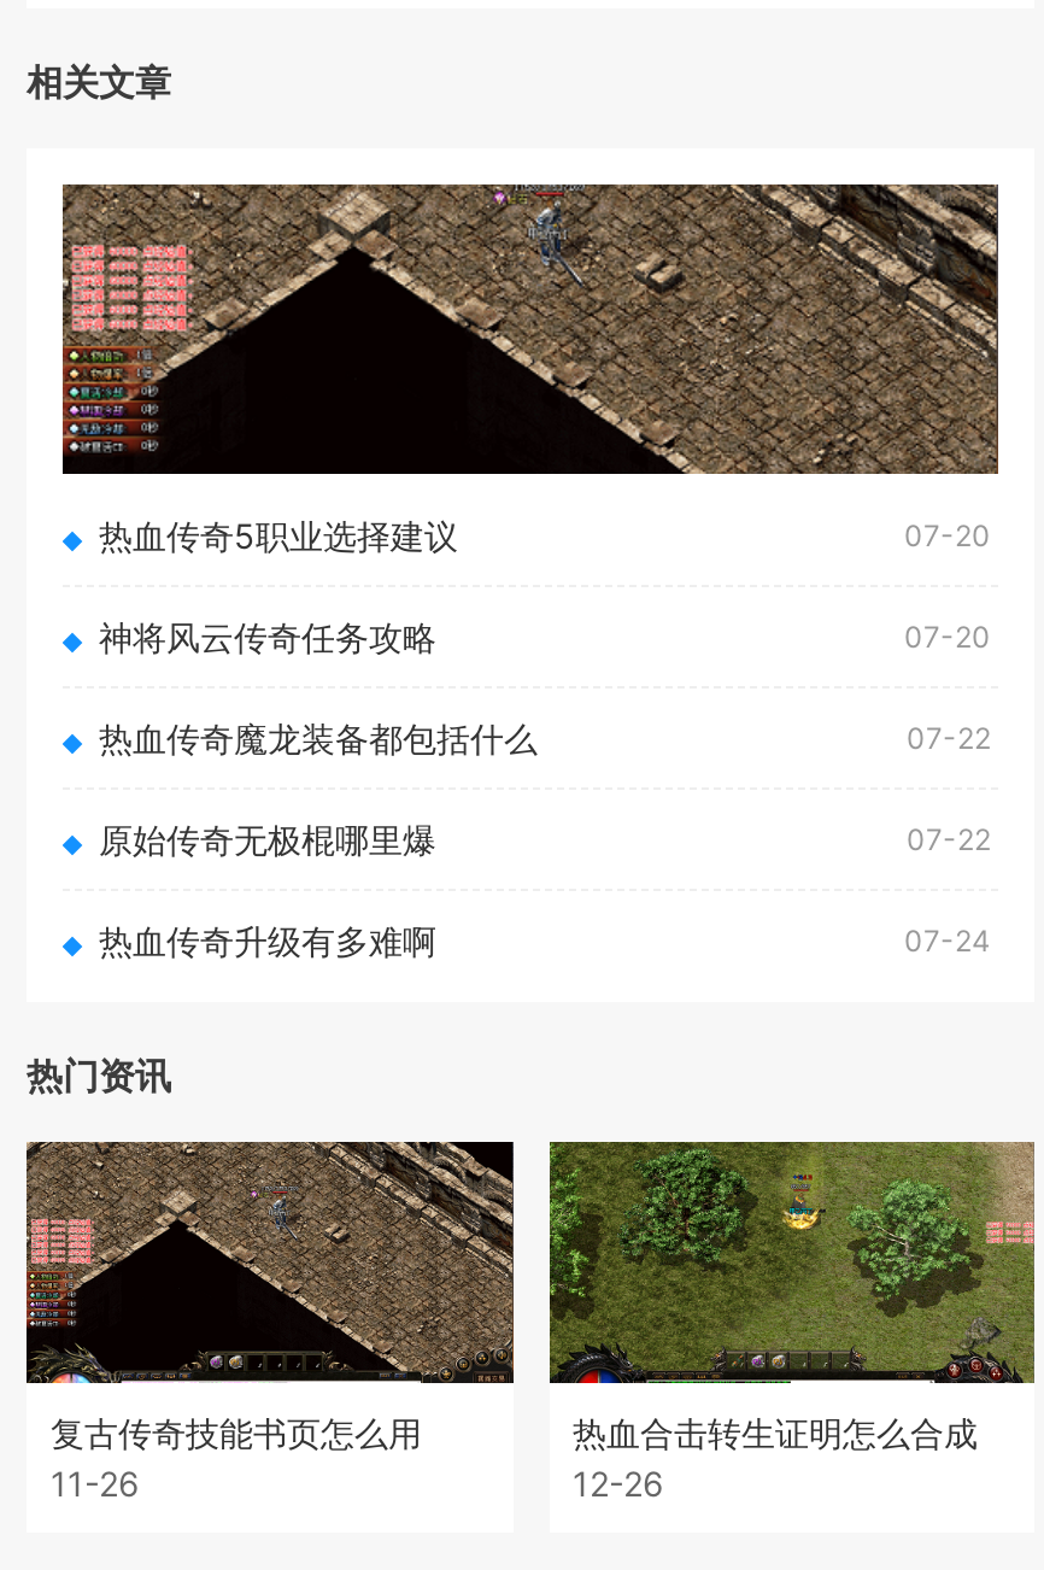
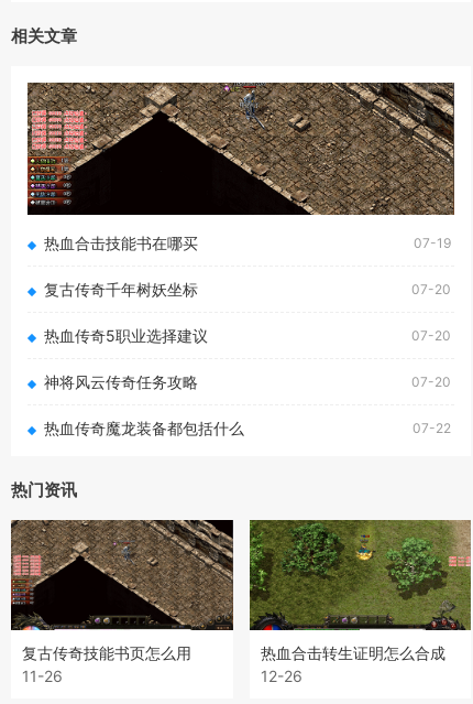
+ 热血合击技能书在哪买
+ 07-19
+ 复古传奇千年树妖坐标
+ 07-20

moved down: 热血传奇5职业选择建议 | 07-20 | 神将风云传奇任务攻略 | 07-20 | 热血传奇魔龙装备都包括什么 | 07-22

- 原始传奇无极棍哪里爆
- 07-22
- 热血传奇升级有多难啊
- 07-24
